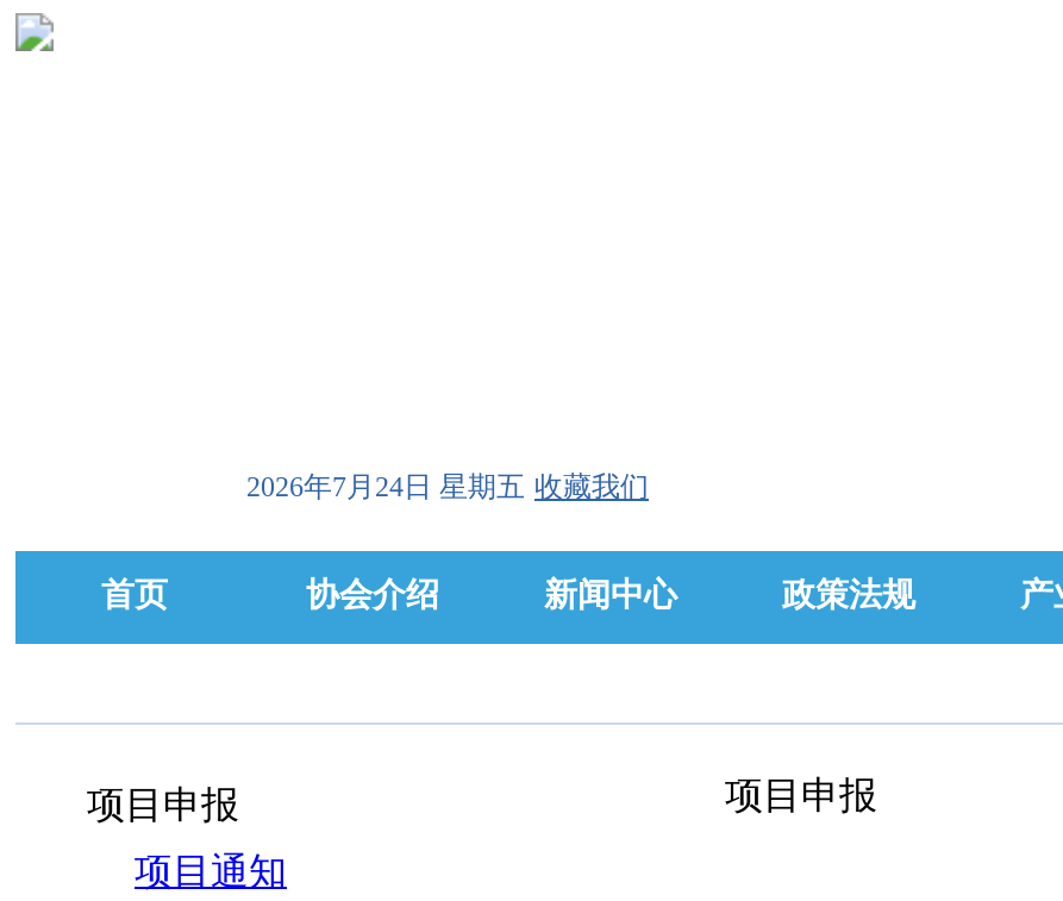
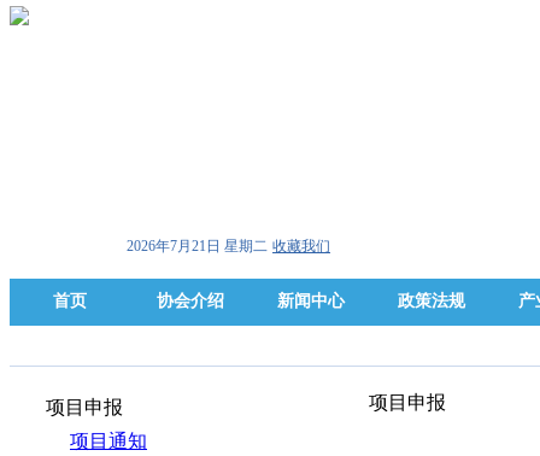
- 2026年7月24日 星期五 收藏我们
+ 2026年7月21日 星期二 收藏我们
